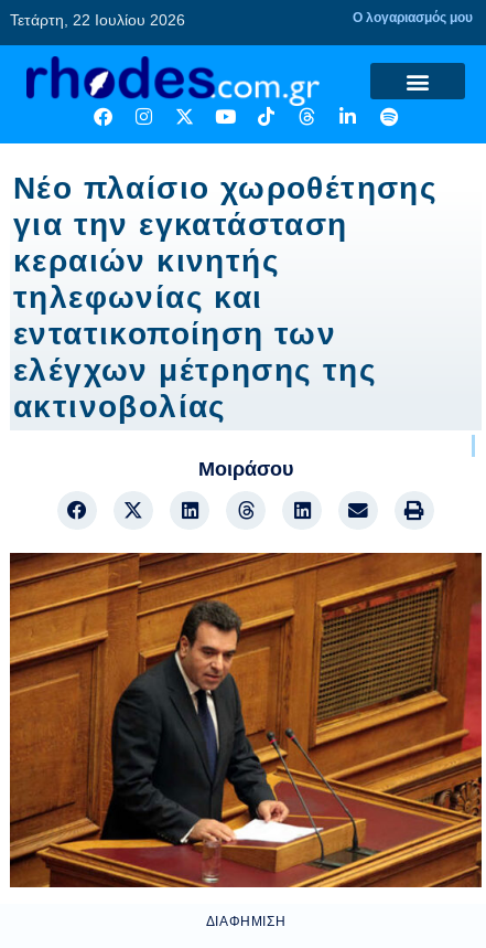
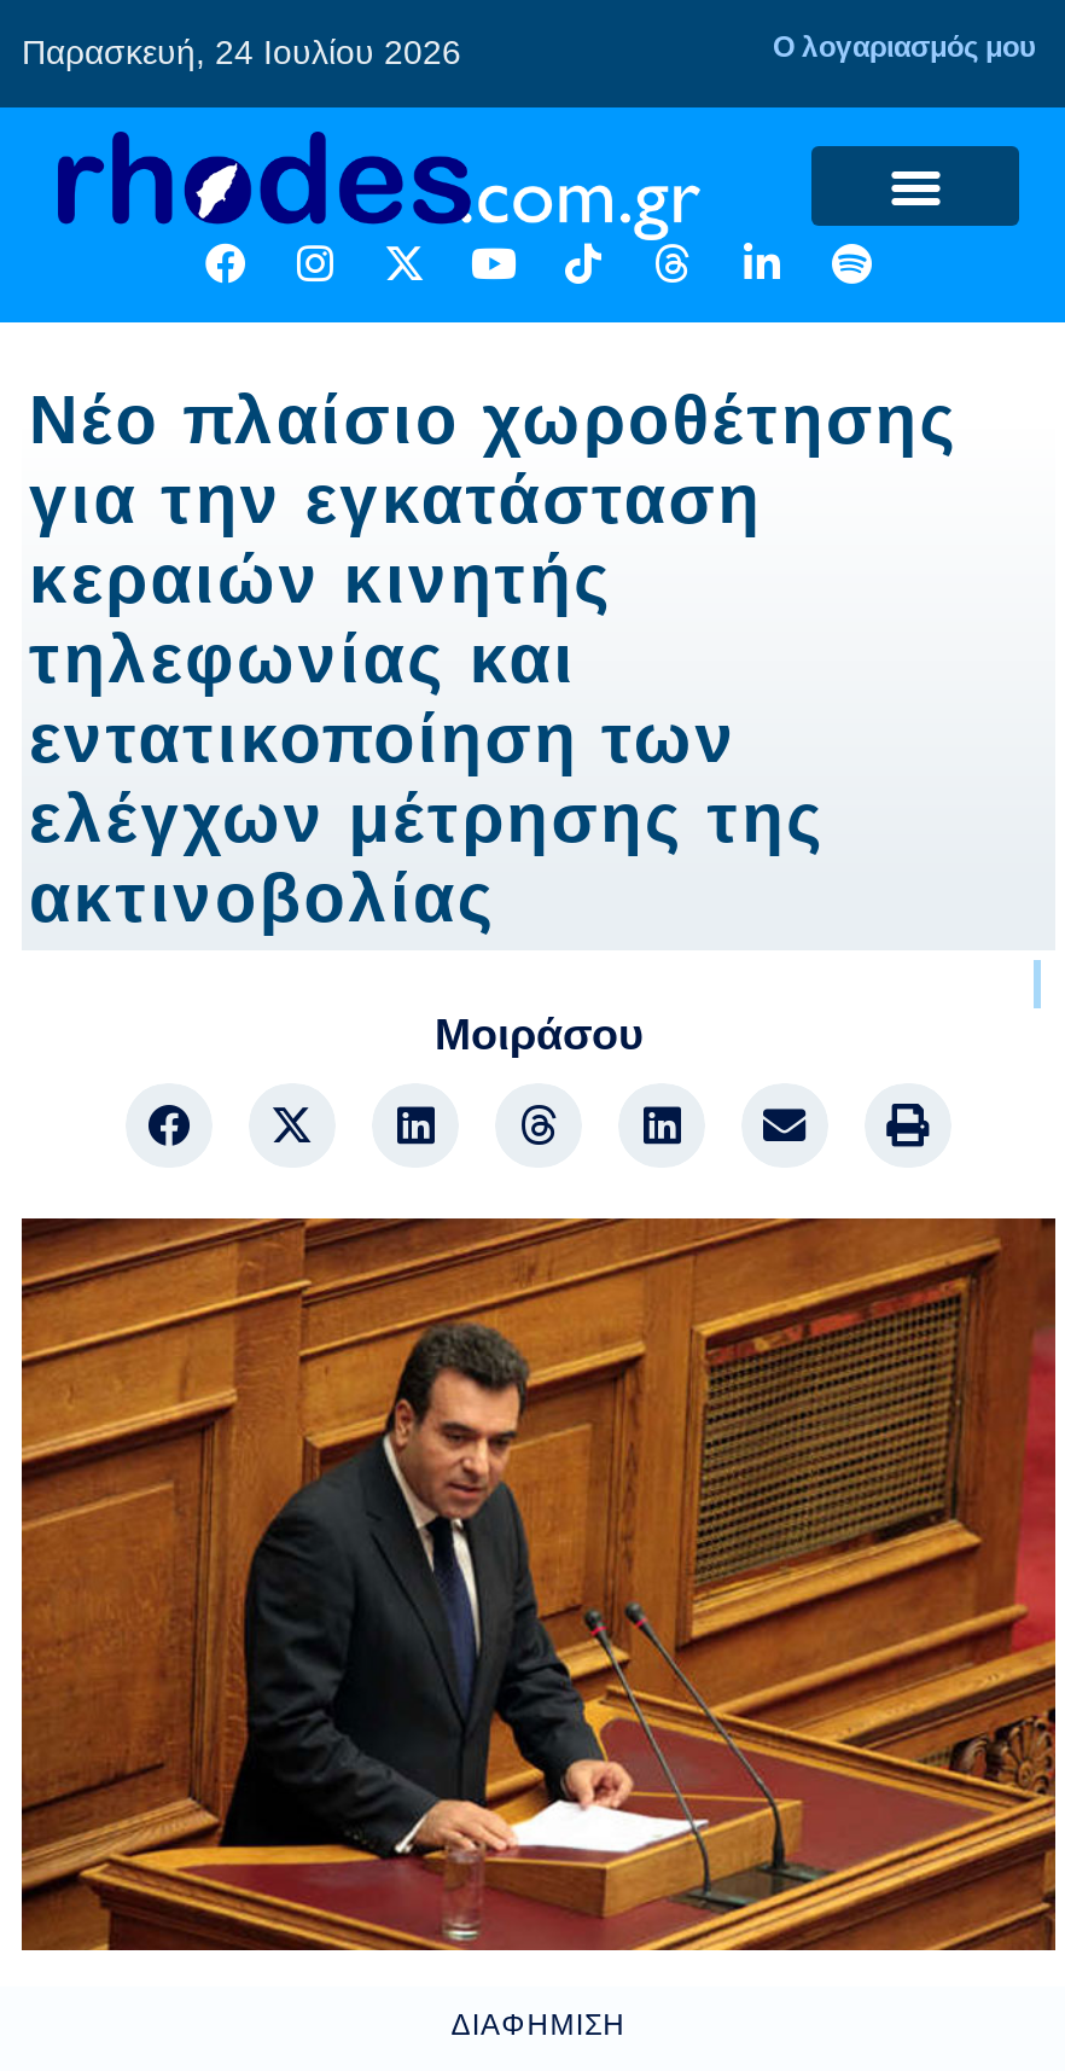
- Τετάρτη, 22 Ιουλίου 2026
+ Παρασκευή, 24 Ιουλίου 2026
